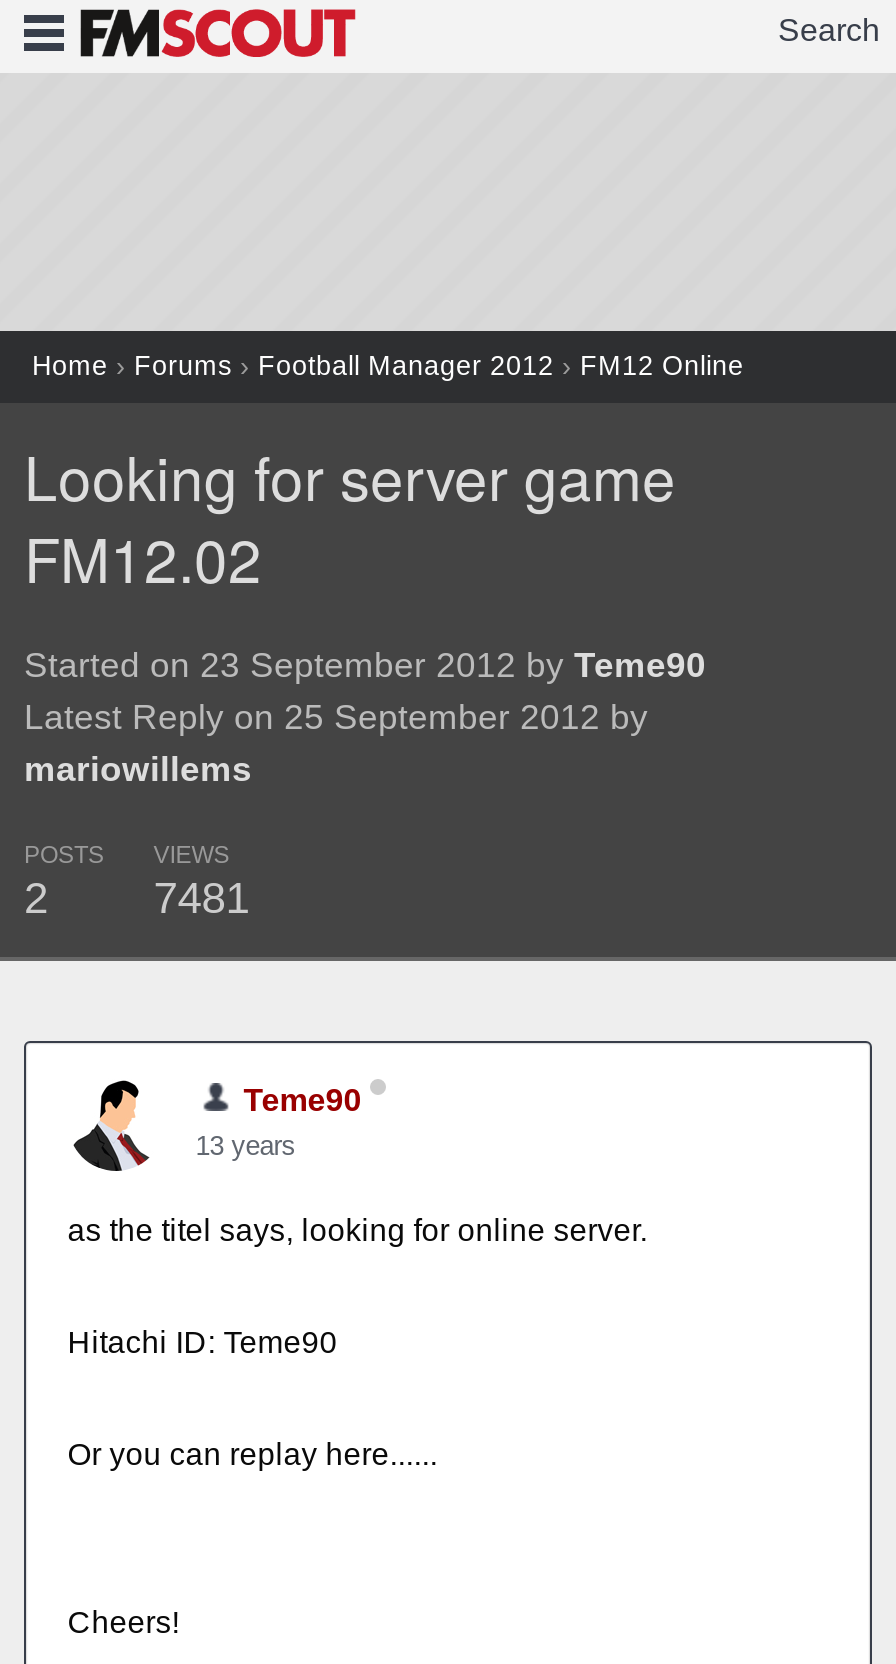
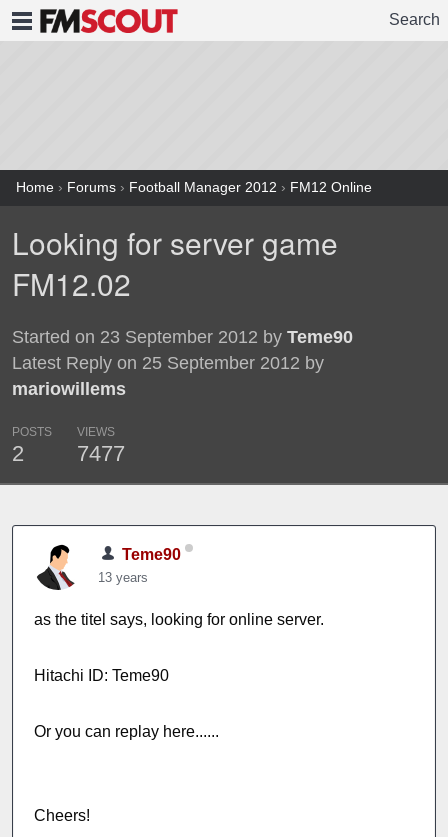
- 7481
+ 7477
